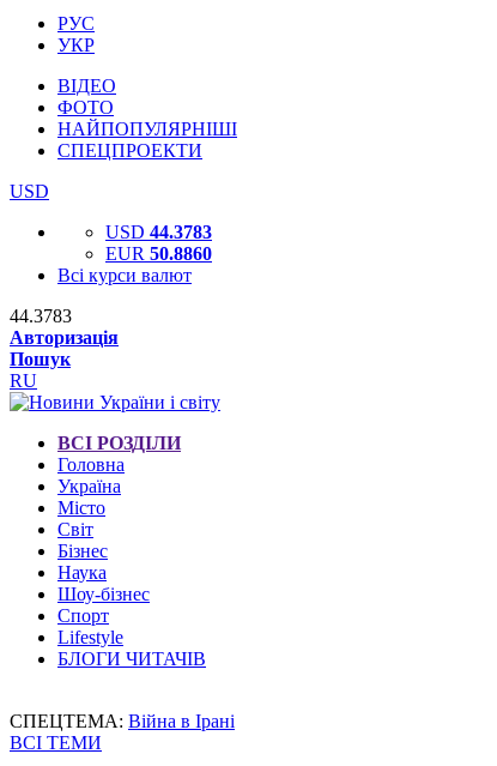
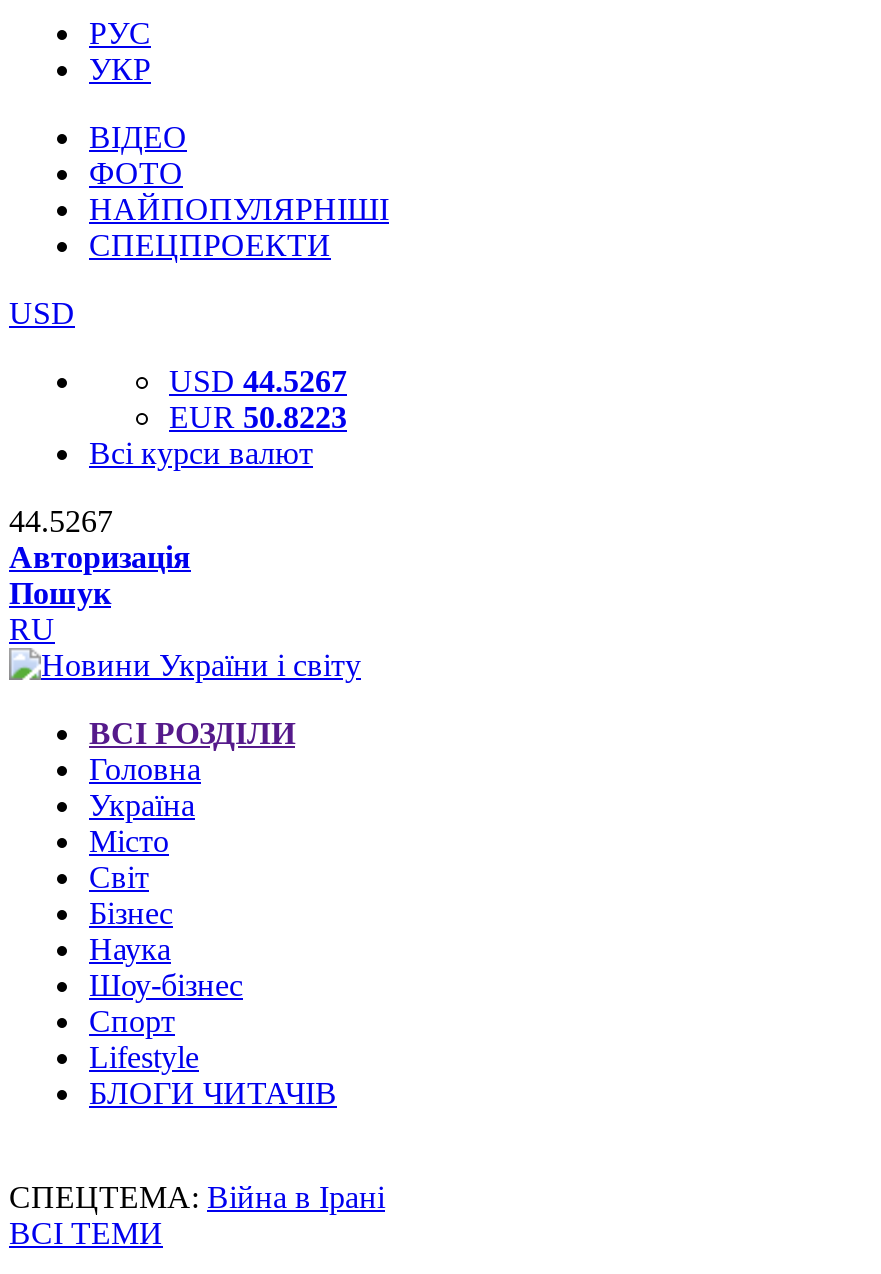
- USD 44.3783
+ USD 44.5267

- EUR 50.8860
+ EUR 50.8223

- 44.3783
+ 44.5267
